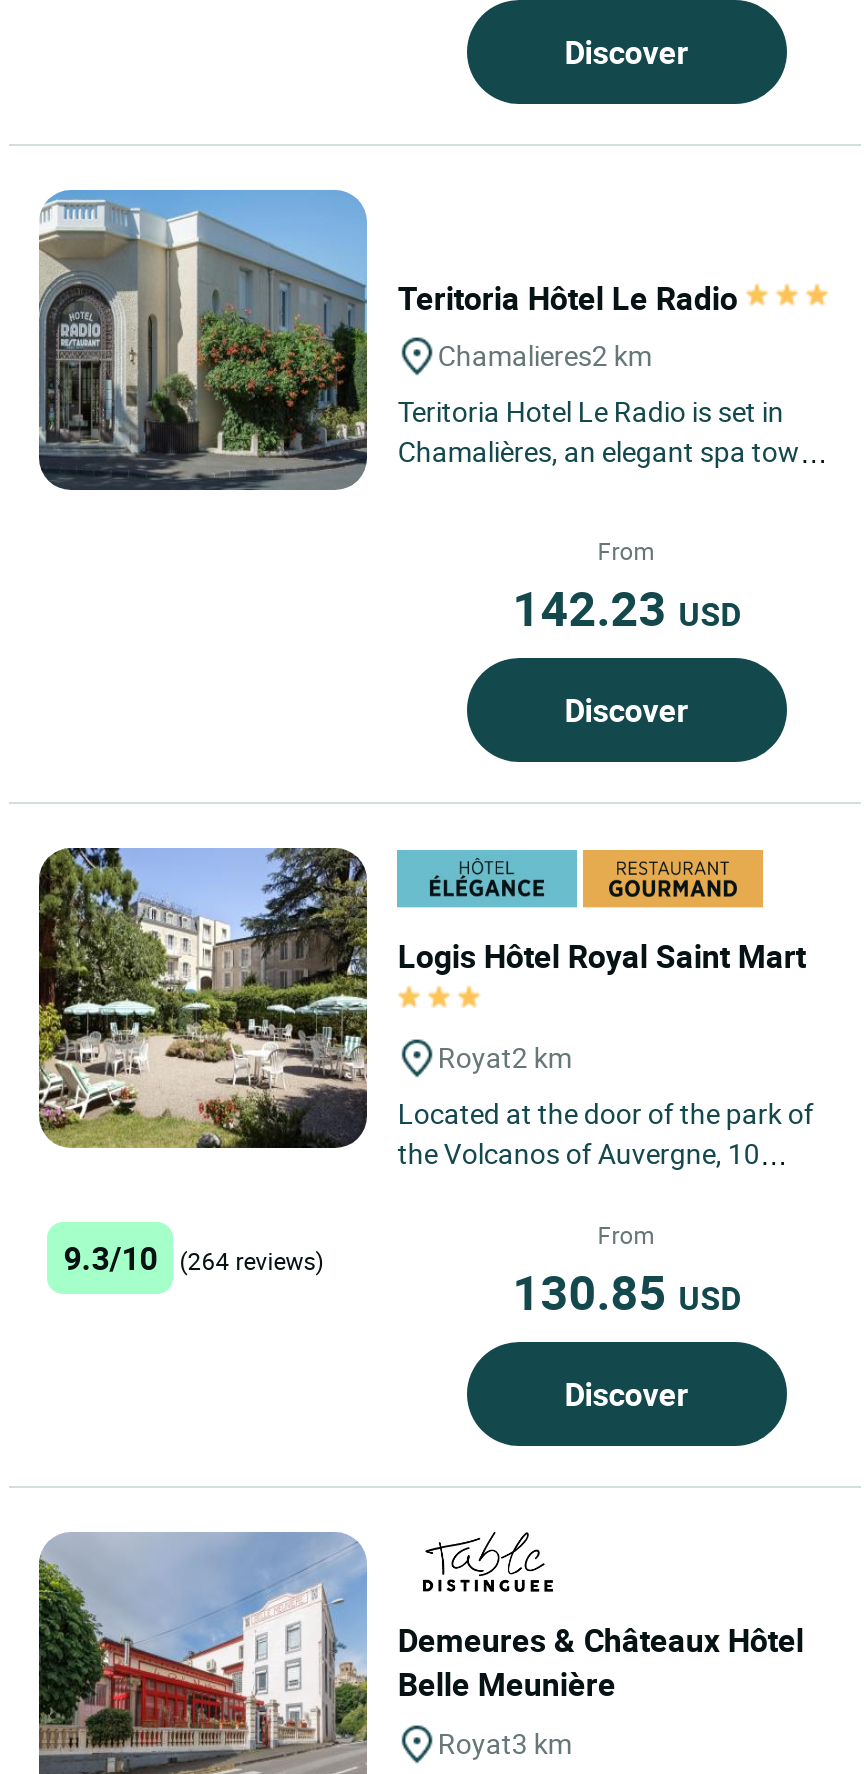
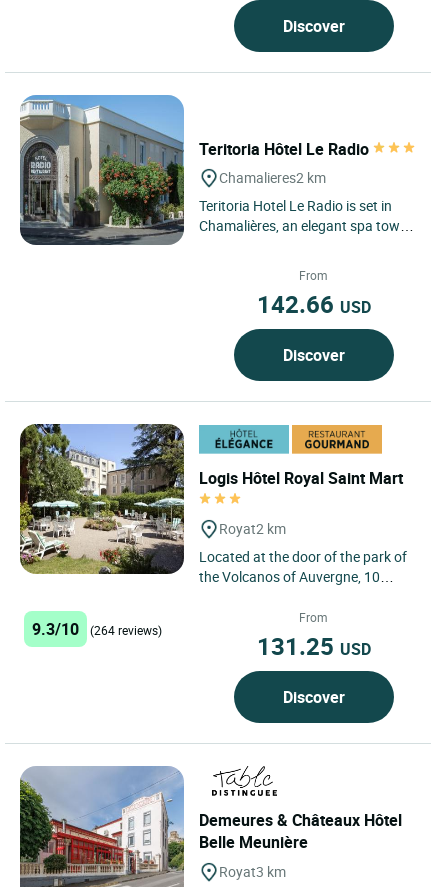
- 142.23 USD
+ 142.66 USD

- 130.85 USD
+ 131.25 USD
